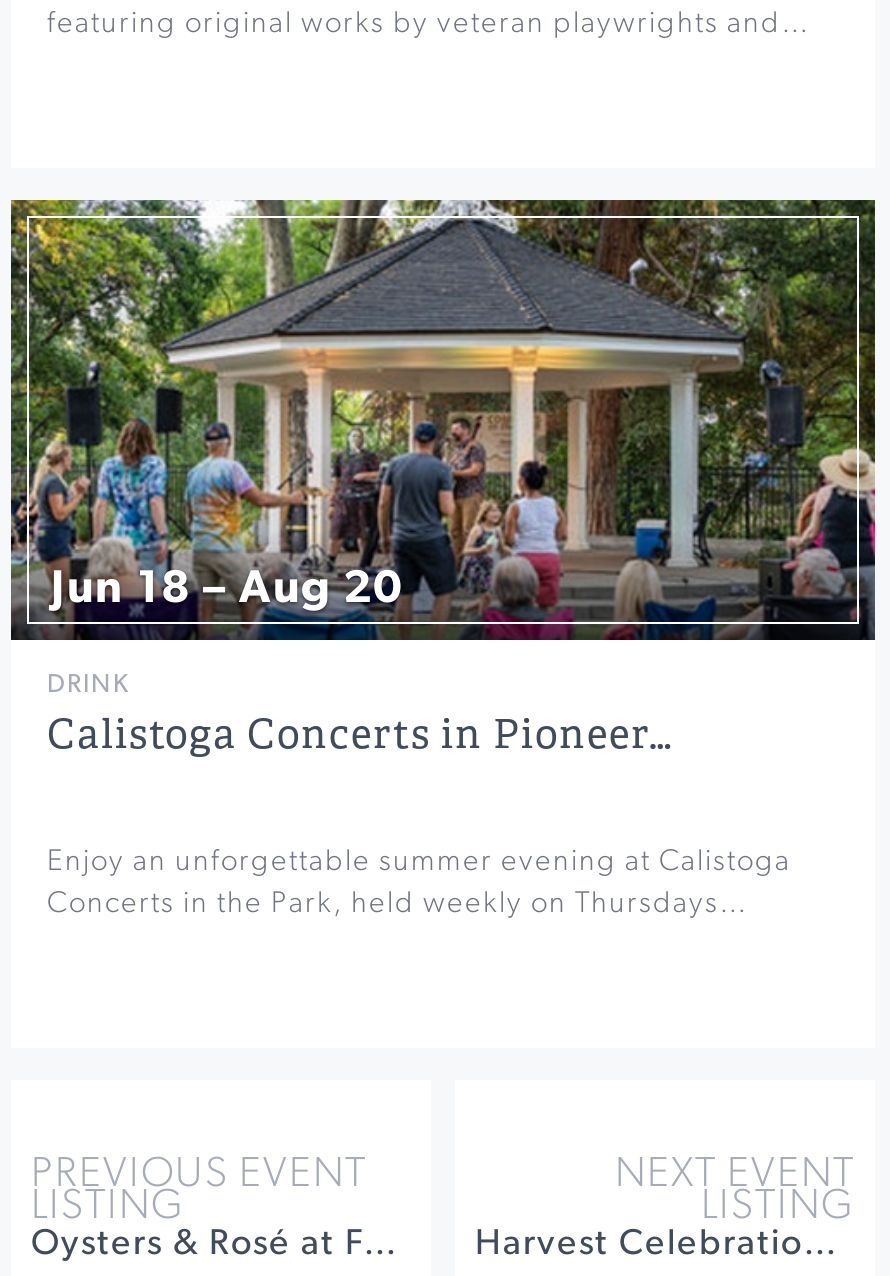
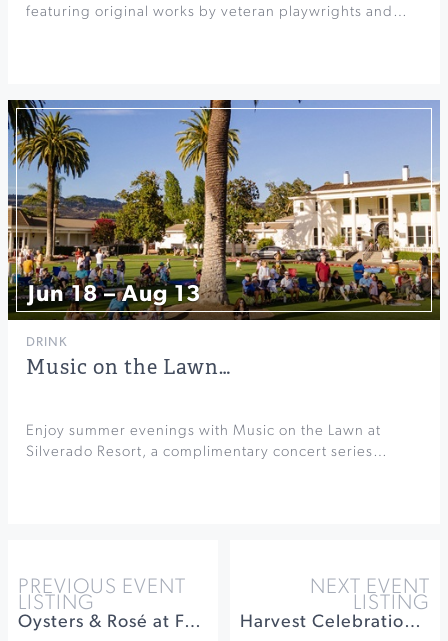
- [image]
- Jun 18 – Aug 20
+ [image]
+ Jun 18 – Aug 13

- Calistoga Concerts in Pioneer…
+ Music on the Lawn…

- Enjoy an unforgettable summer evening at Calistoga
- Concerts in the Park, held weekly on Thursdays…
+ Enjoy summer evenings with Music on the Lawn at
+ Silverado Resort, a complimentary concert series…
